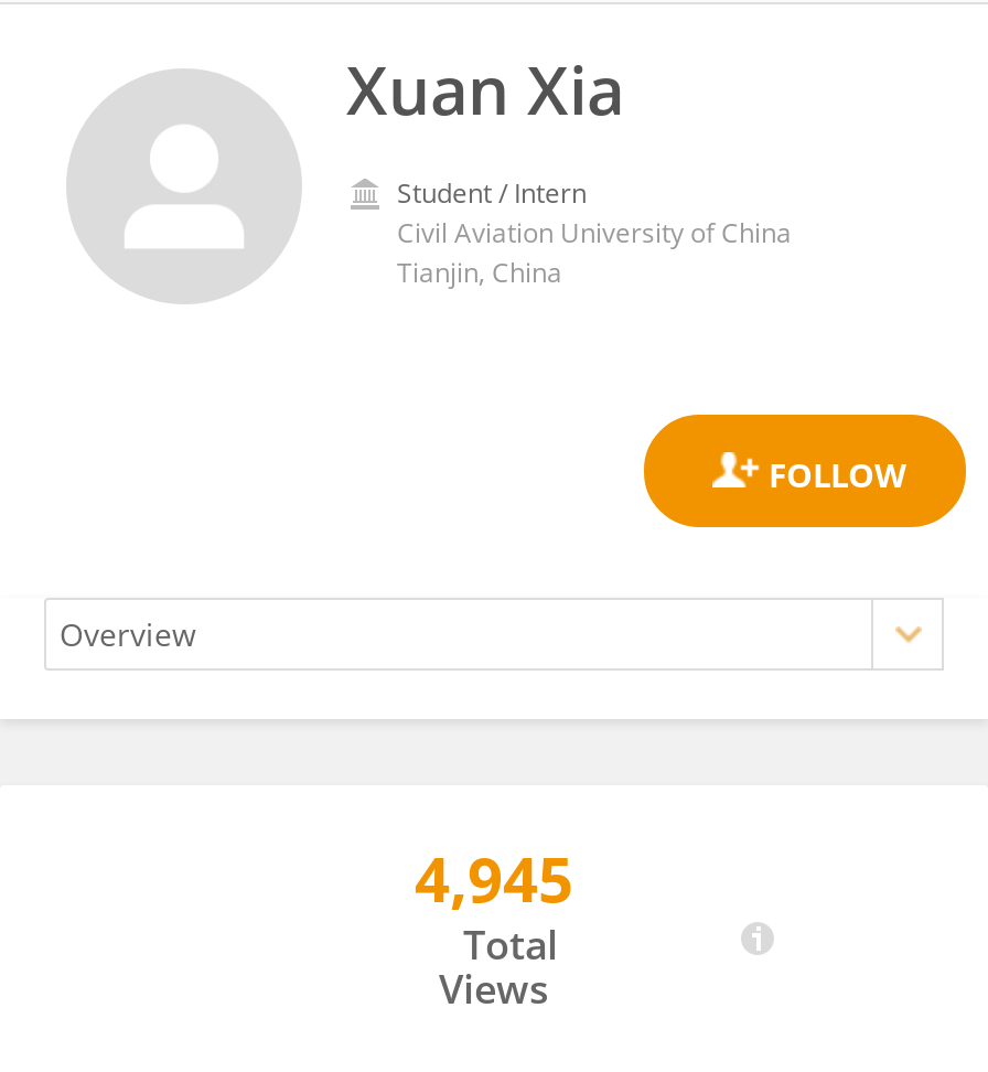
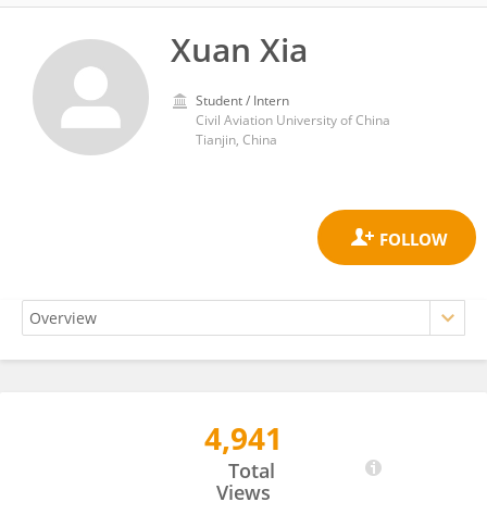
- 4,945
+ 4,941
